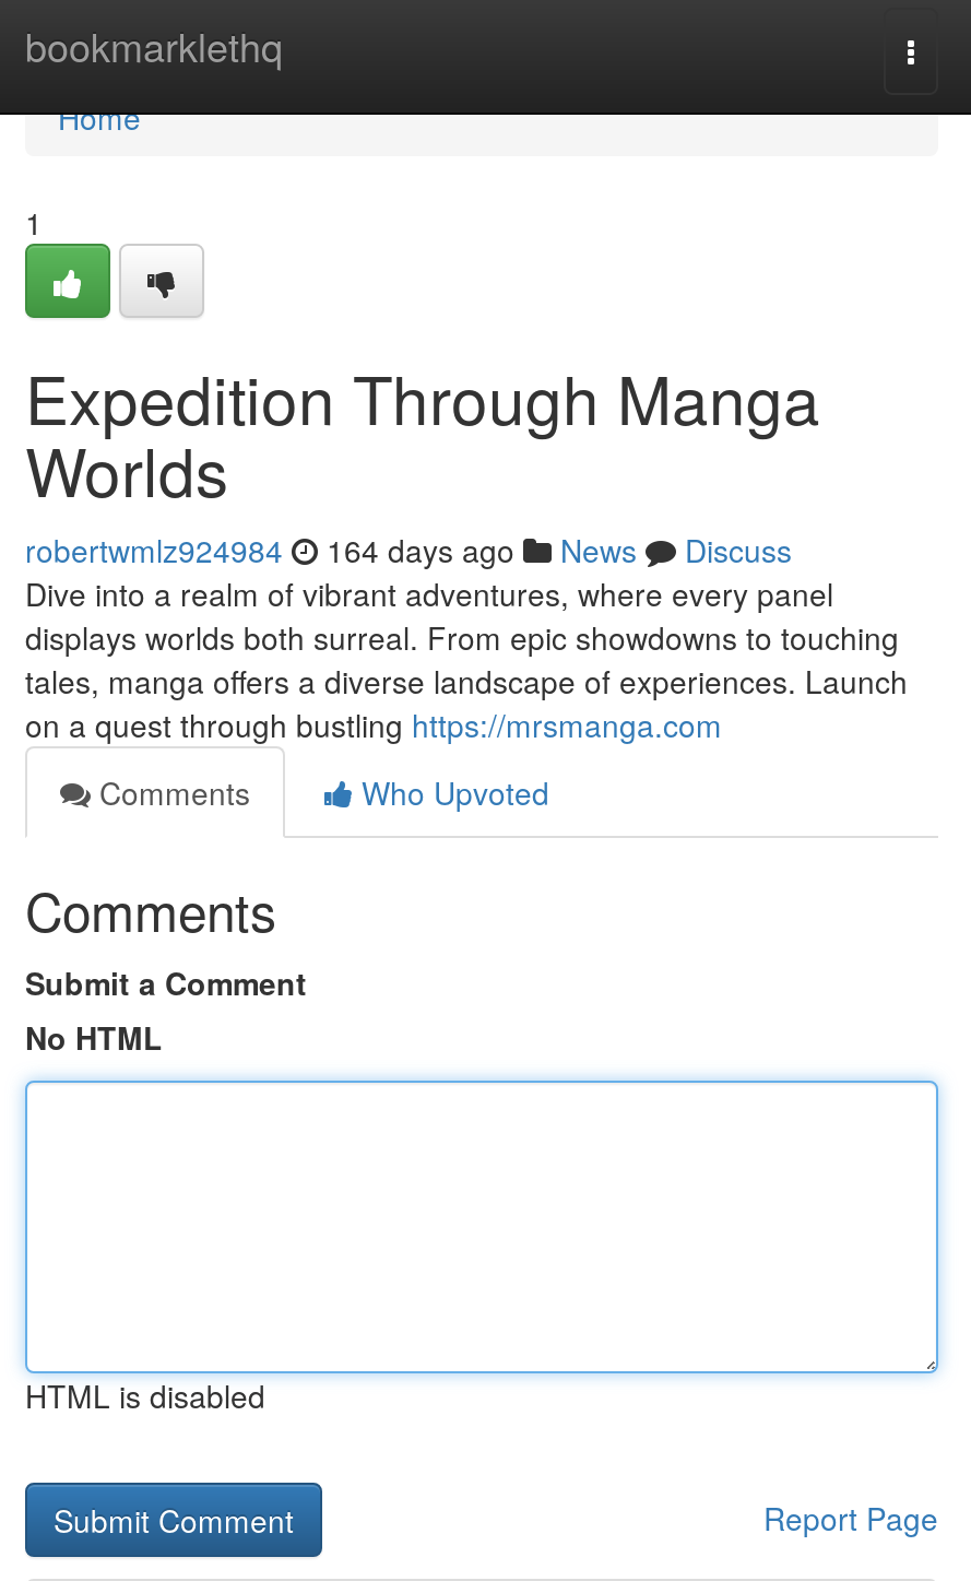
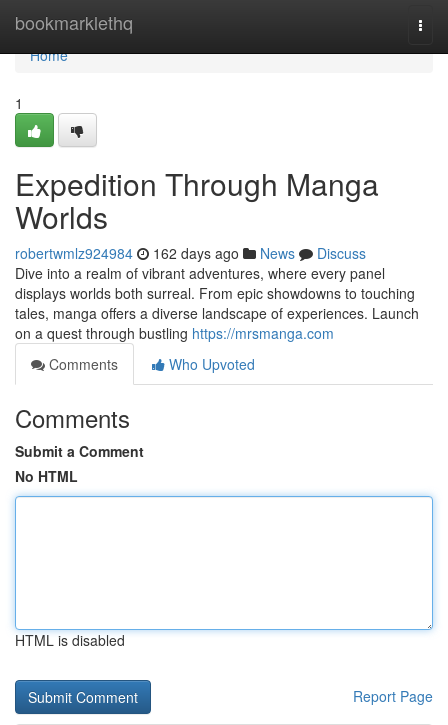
- robertwmlz924984 164 days ago News Discuss
+ robertwmlz924984 162 days ago News Discuss
